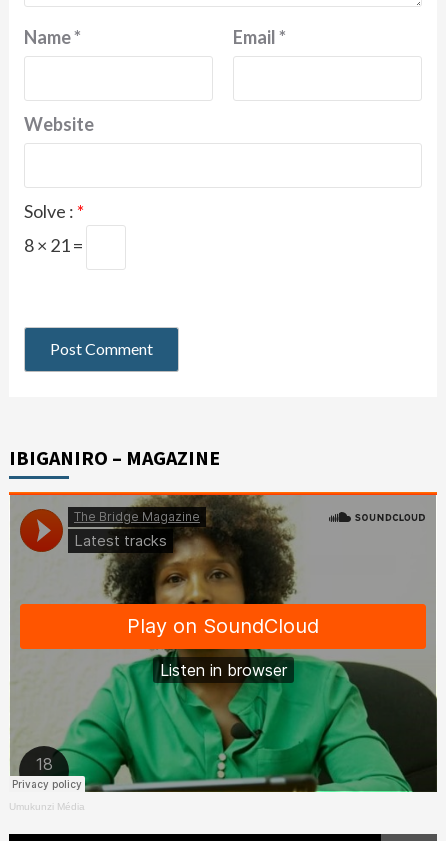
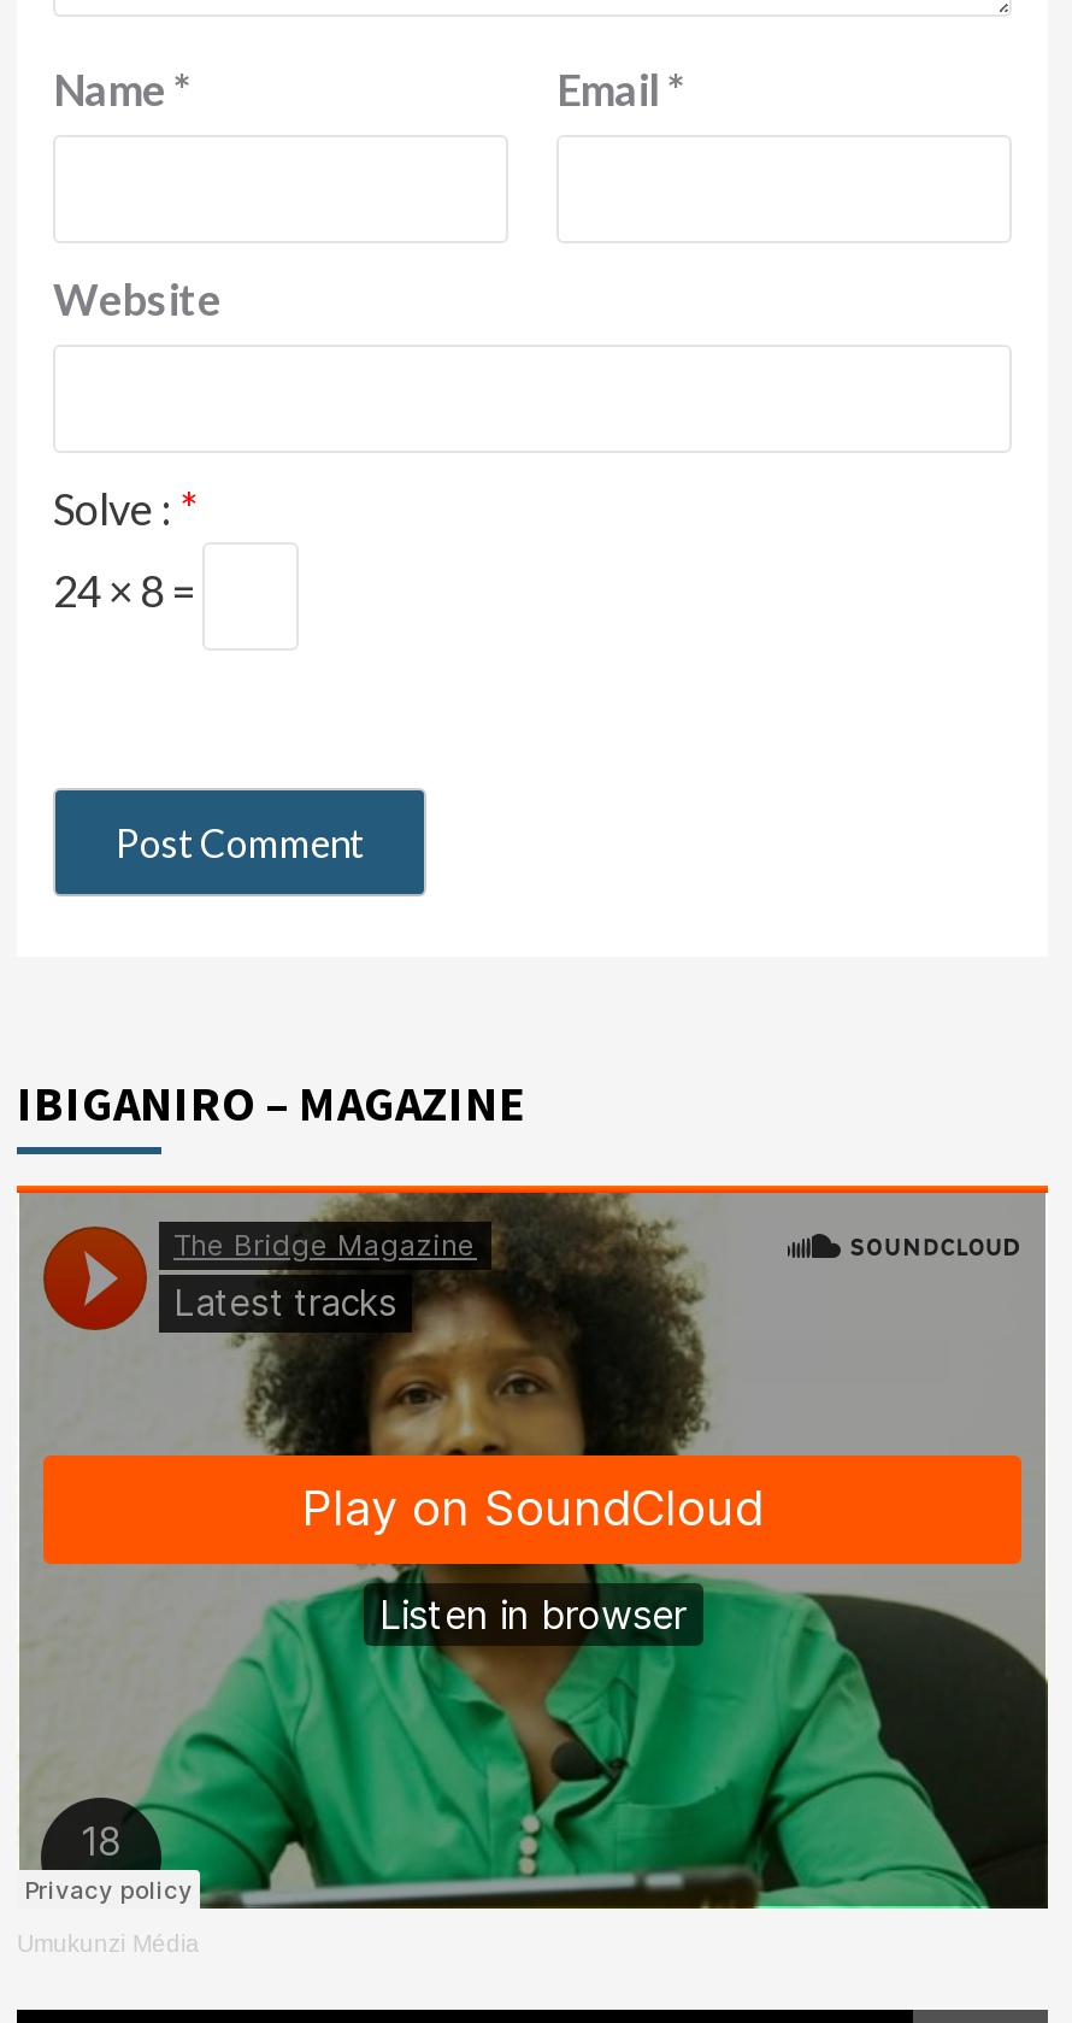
- 8 × 21 =
+ 24 × 8 =
